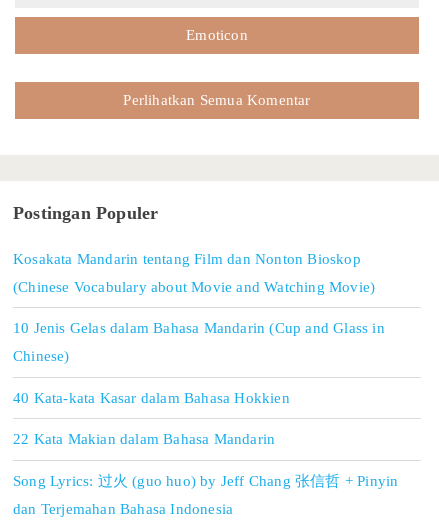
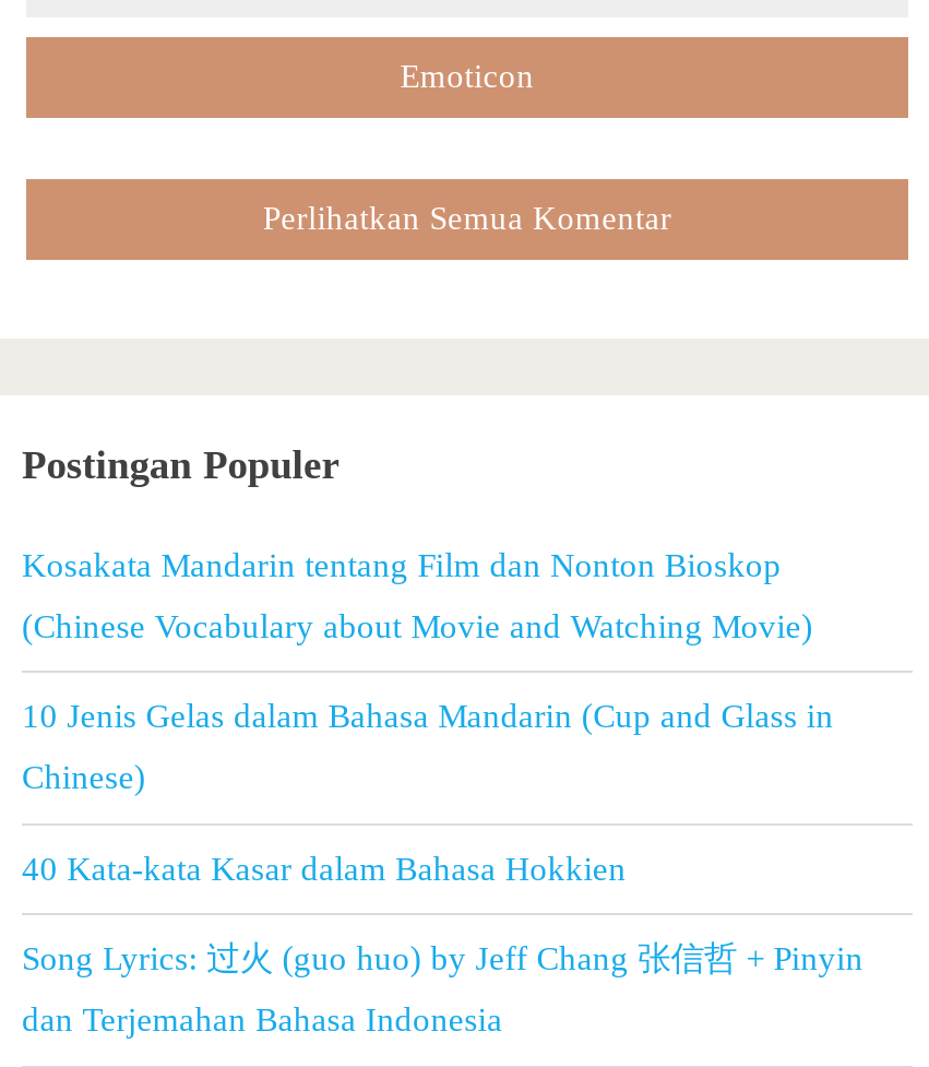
- 22 Kata Makian dalam Bahasa Mandarin
